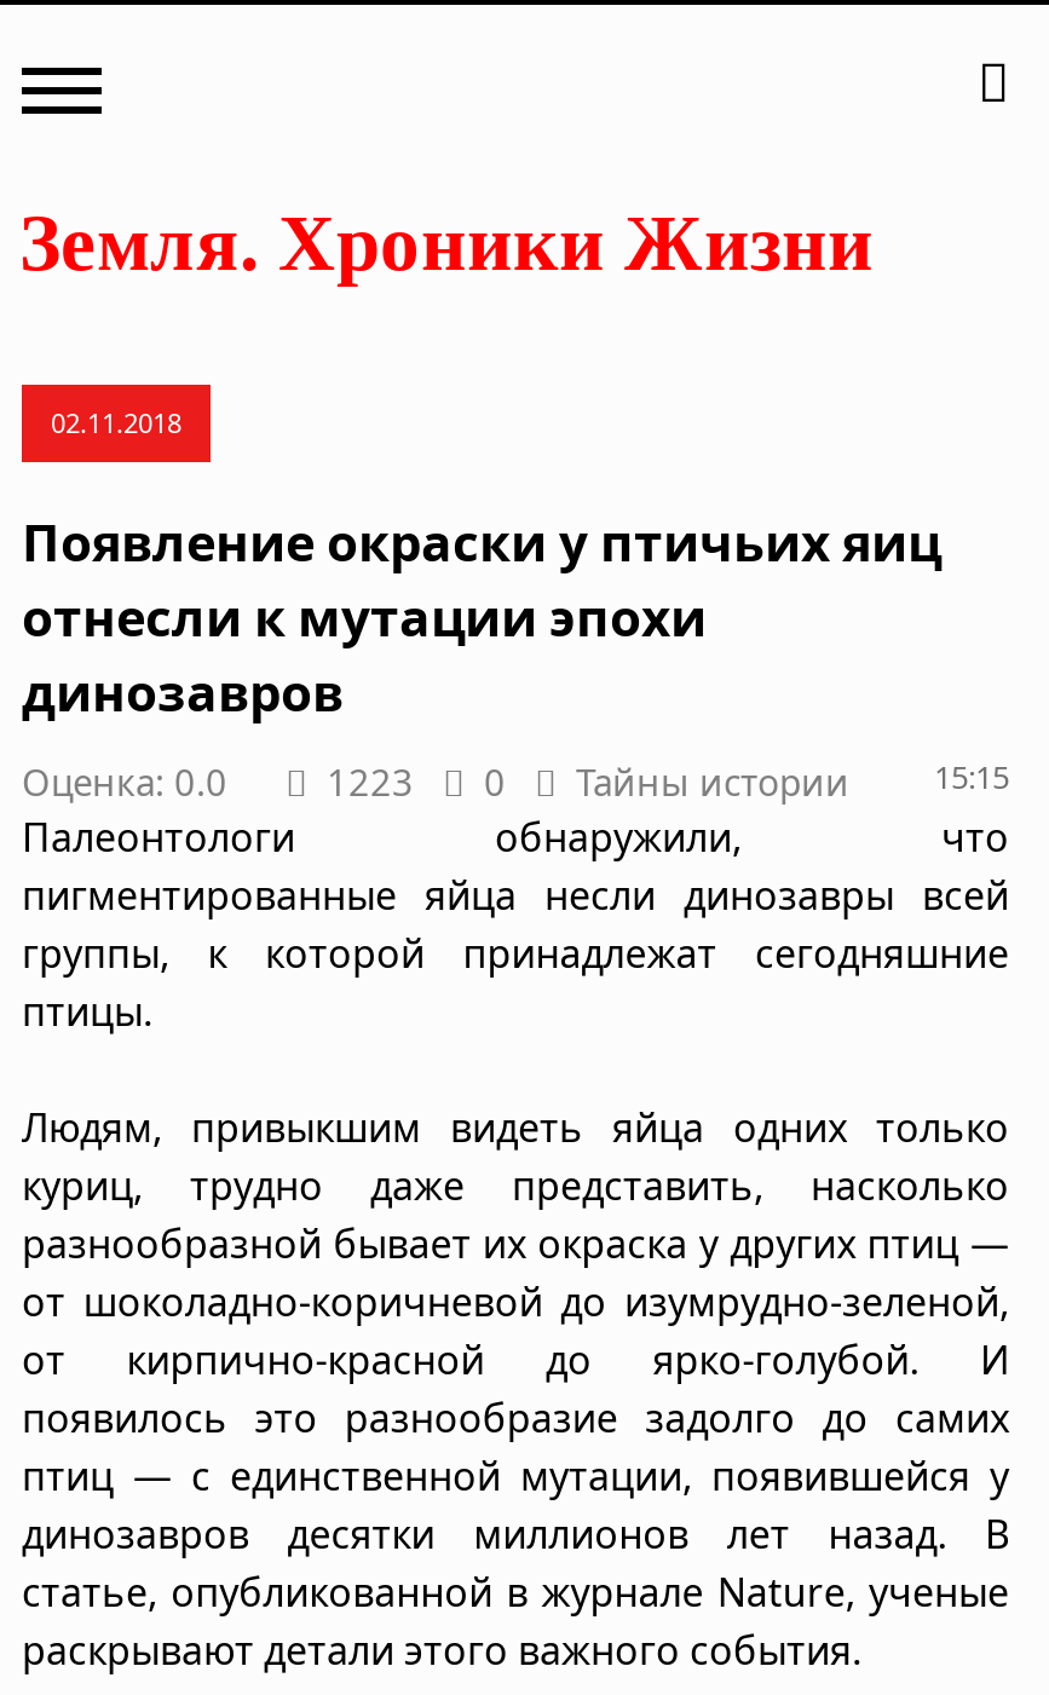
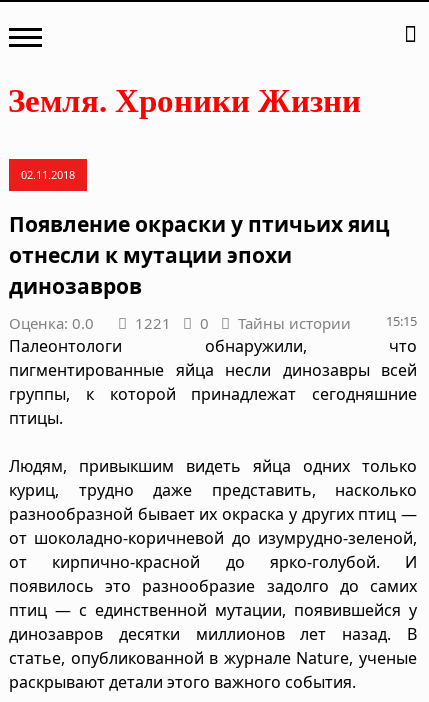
- Оценка: 0.0 1223 0 Тайны истории 15:15
+ Оценка: 0.0 1221 0 Тайны истории 15:15
